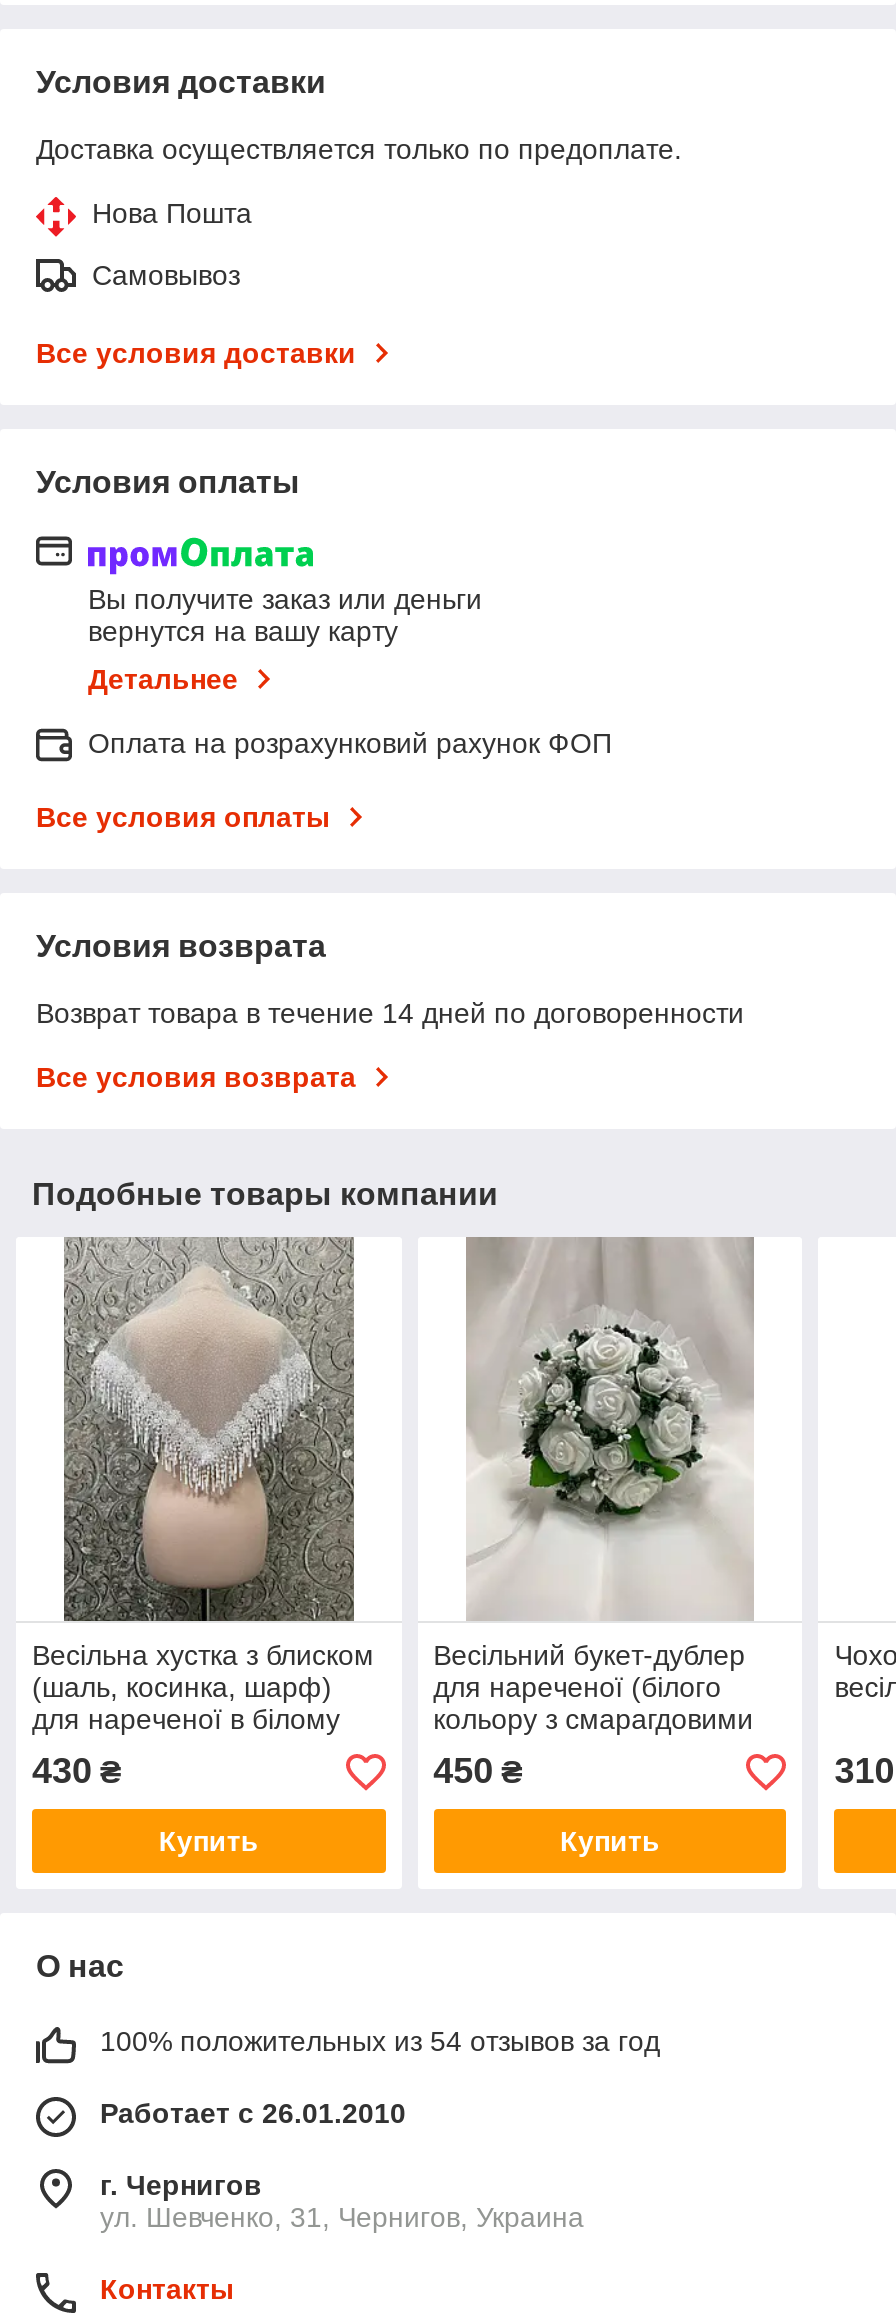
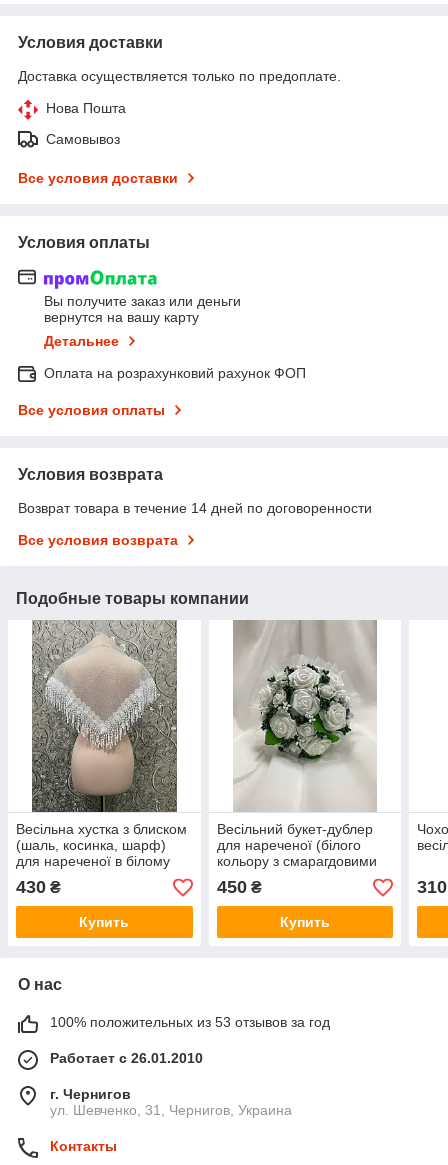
- 100% положительных из 54 отзывов за год
+ 100% положительных из 53 отзывов за год
